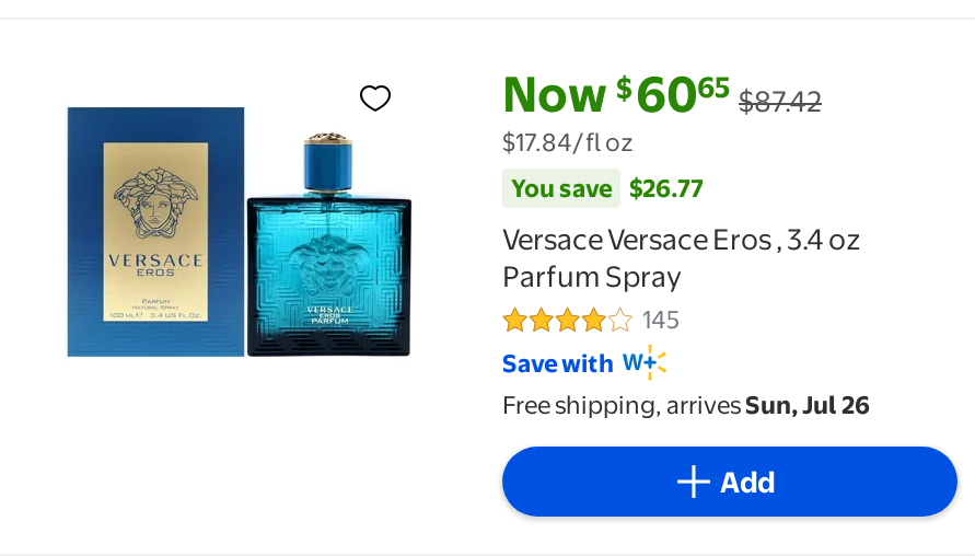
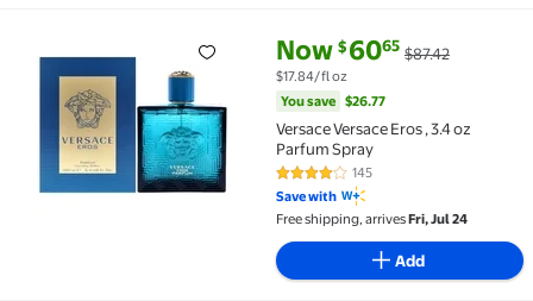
- Free shipping, arrives Sun, Jul 26
+ Free shipping, arrives Fri, Jul 24
